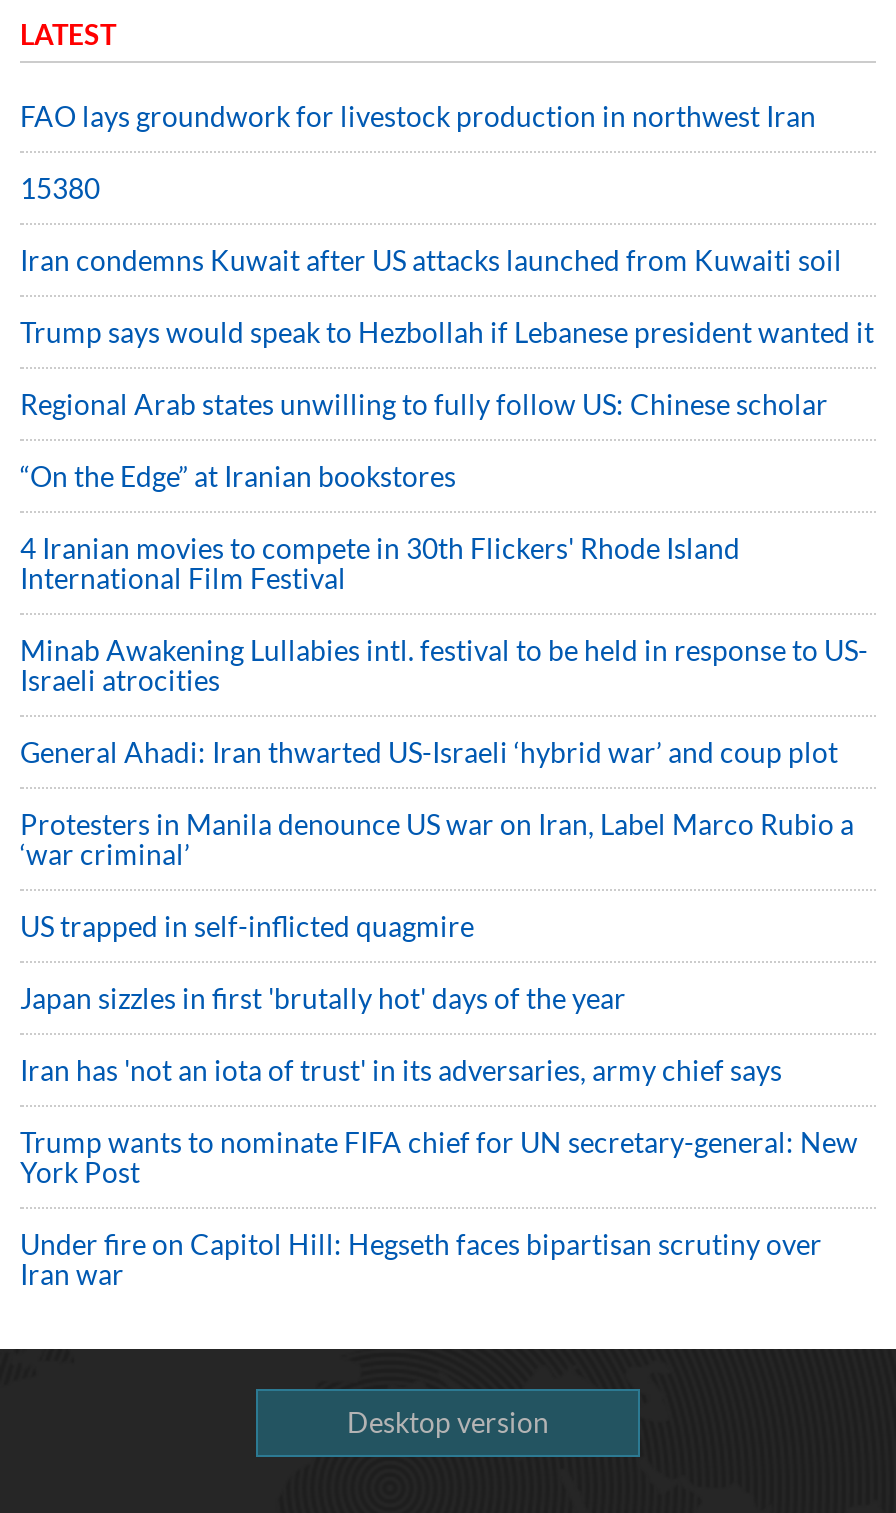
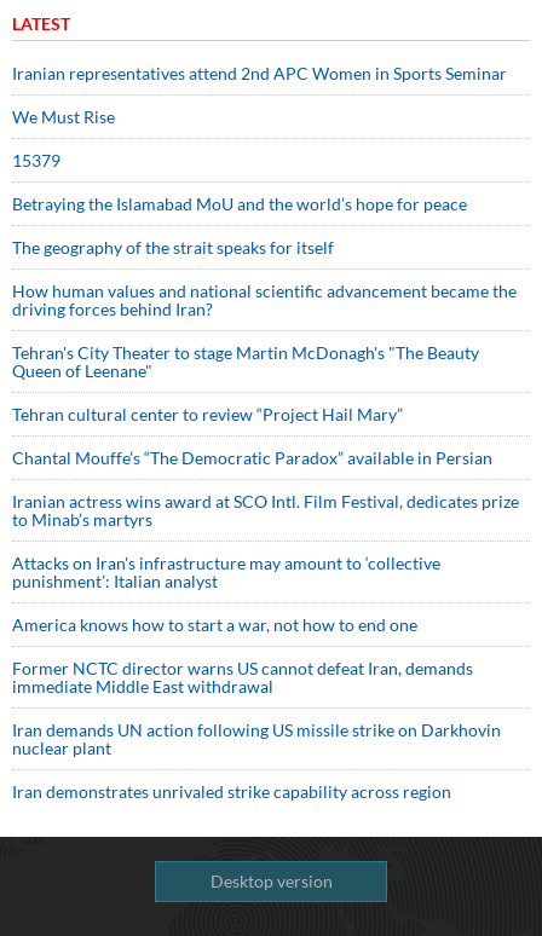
- FAO lays groundwork for livestock production in northwest Iran
+ Iranian representatives attend 2nd APC Women in Sports Seminar

- 15380
+ We Must Rise

- Iran condemns Kuwait after US attacks launched from Kuwaiti soil
+ 15379

- Trump says would speak to Hezbollah if Lebanese president wanted it
+ Betraying the Islamabad MoU and the world’s hope for peace

- Regional Arab states unwilling to fully follow US: Chinese scholar
+ The geography of the strait speaks for itself

- “On the Edge” at Iranian bookstores
+ How human values and national scientific advancement became the
+ driving forces behind Iran?

- 4 Iranian movies to compete in 30th Flickers' Rhode Island
- International Film Festival
+ Tehran's City Theater to stage Martin McDonagh's "The Beauty
+ Queen of Leenane"

- Minab Awakening Lullabies intl. festival to be held in response to US-
- Israeli atrocities
+ Tehran cultural center to review “Project Hail Mary”

- General Ahadi: Iran thwarted US-Israeli ‘hybrid war’ and coup plot
+ Chantal Mouffe’s “The Democratic Paradox” available in Persian

- Protesters in Manila denounce US war on Iran, Label Marco Rubio a
- ‘war criminal’
+ Iranian actress wins award at SCO Intl. Film Festival, dedicates prize
+ to Minab’s martyrs

- US trapped in self-inflicted quagmire
+ Attacks on Iran's infrastructure may amount to ‘collective
+ punishment’: Italian analyst

- Japan sizzles in first 'brutally hot' days of the year
+ America knows how to start a war, not how to end one

- Iran has 'not an iota of trust' in its adversaries, army chief says
+ Former NCTC director warns US cannot defeat Iran, demands
+ immediate Middle East withdrawal

- Trump wants to nominate FIFA chief for UN secretary-general: New
- York Post
+ Iran demands UN action following US missile strike on Darkhovin
+ nuclear plant

- Under fire on Capitol Hill: Hegseth faces bipartisan scrutiny over
- Iran war
+ Iran demonstrates unrivaled strike capability across region
